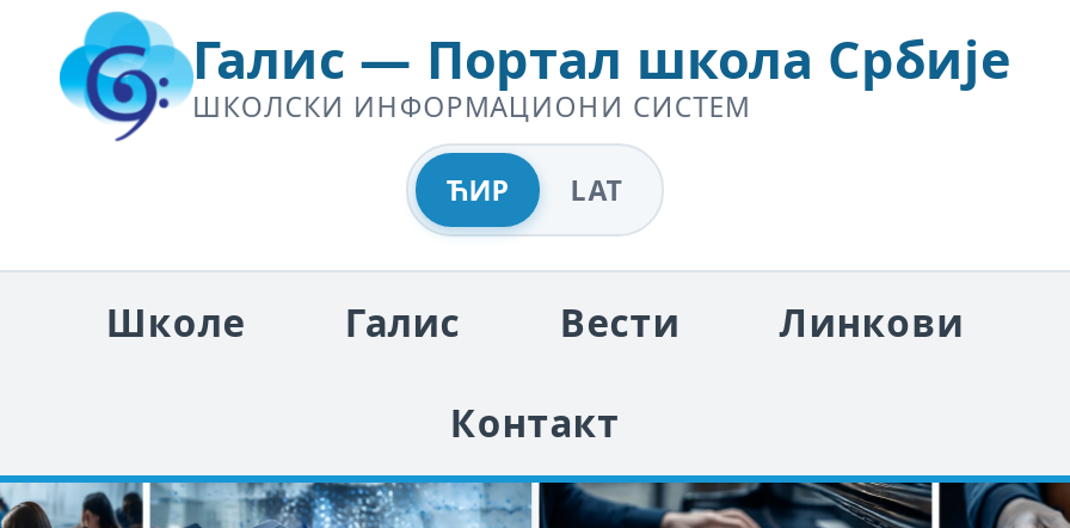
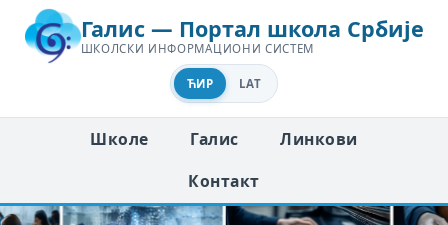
- Вести
